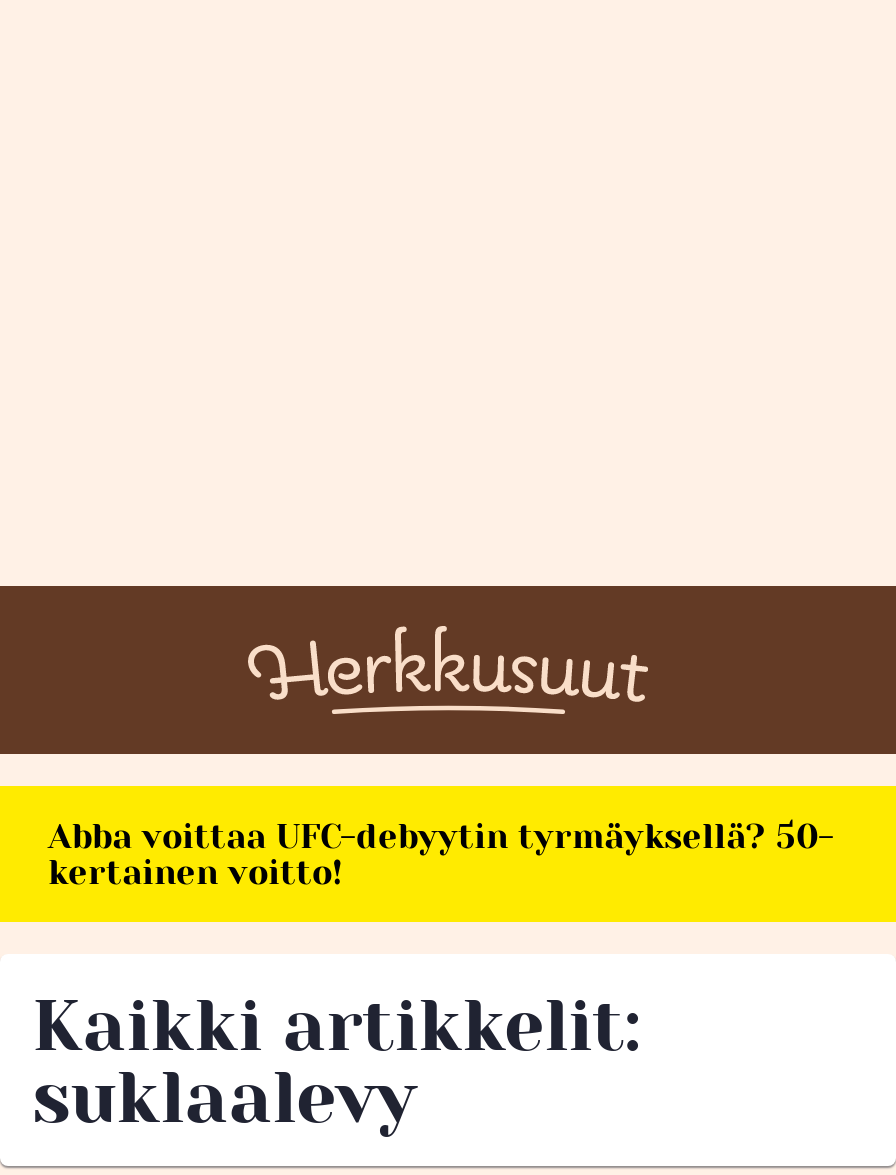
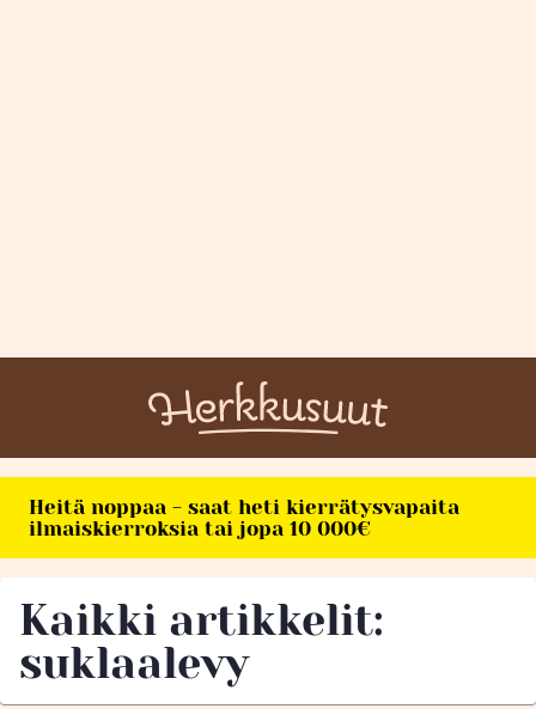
- Abba voittaa UFC-debyytin tyrmäyksellä? 50-
- kertainen voitto!
+ Heitä noppaa - saat heti kierrätysvapaita
+ ilmaiskierroksia tai jopa 10 000€
